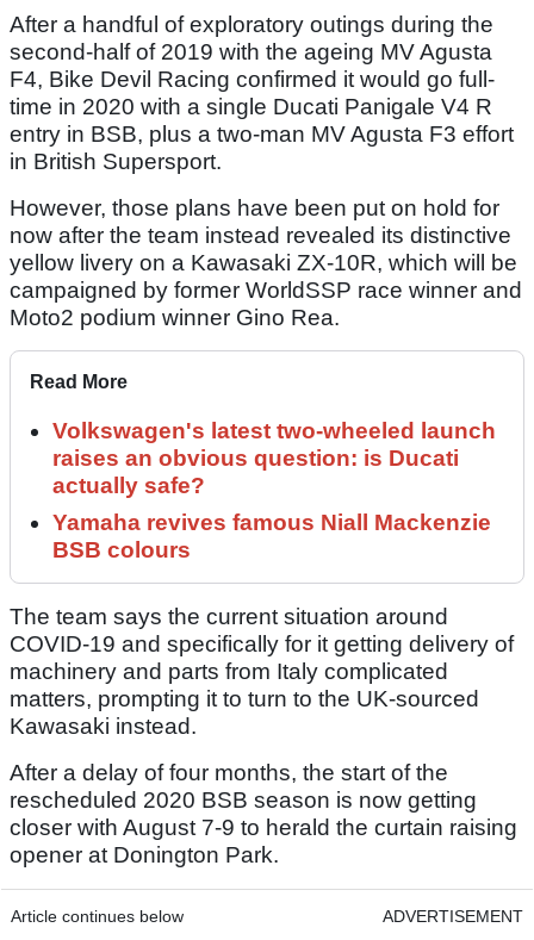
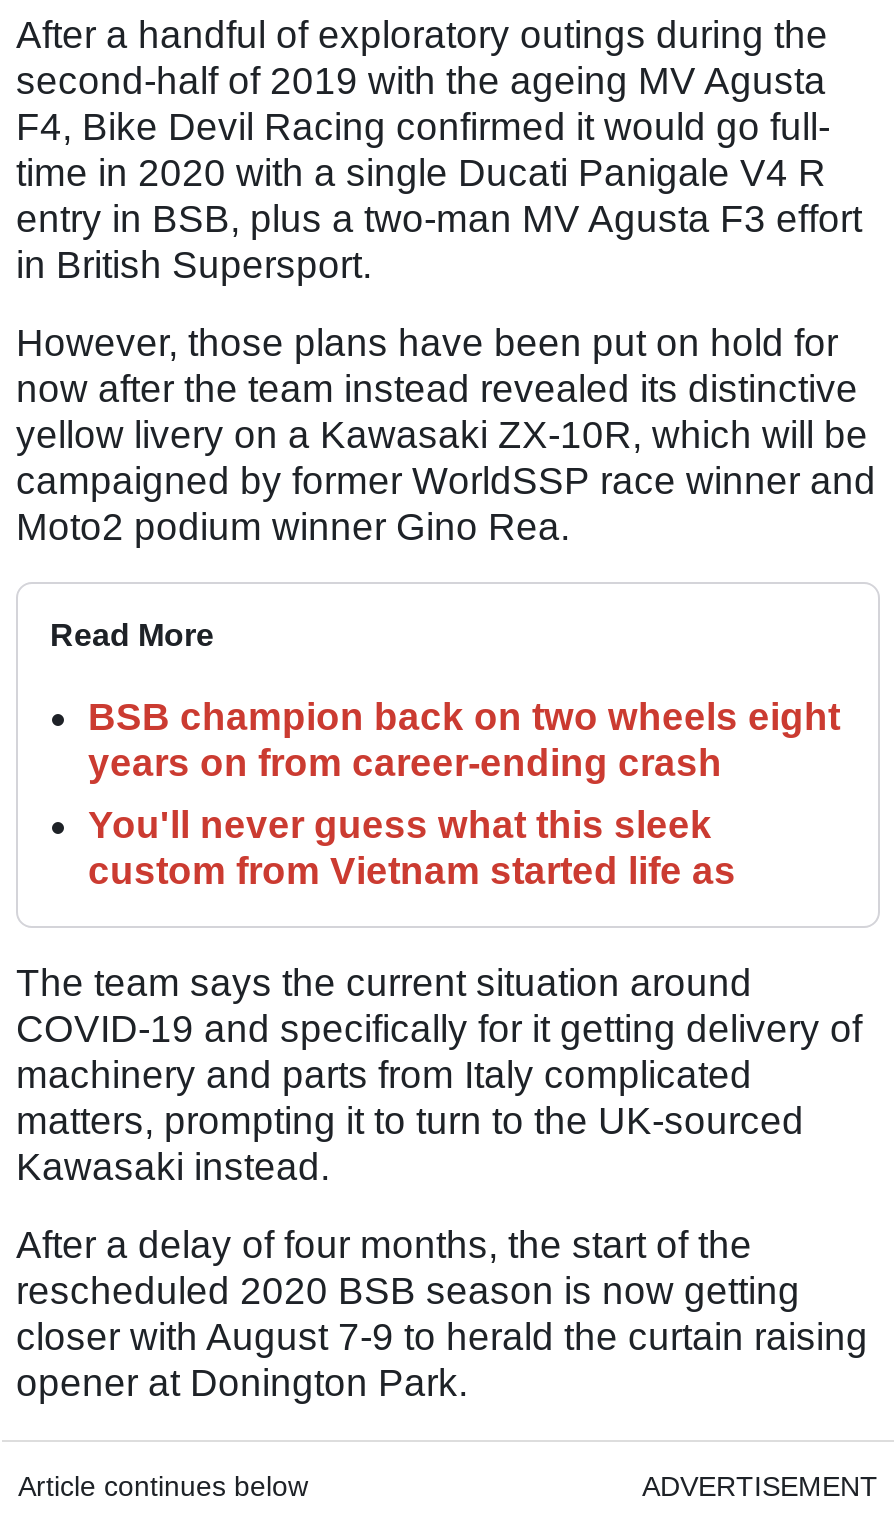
- Volkswagen's latest two-wheeled launch
- raises an obvious question: is Ducati
- actually safe?
+ BSB champion back on two wheels eight
+ years on from career-ending crash

- Yamaha revives famous Niall Mackenzie
- BSB colours
+ You'll never guess what this sleek
+ custom from Vietnam started life as
